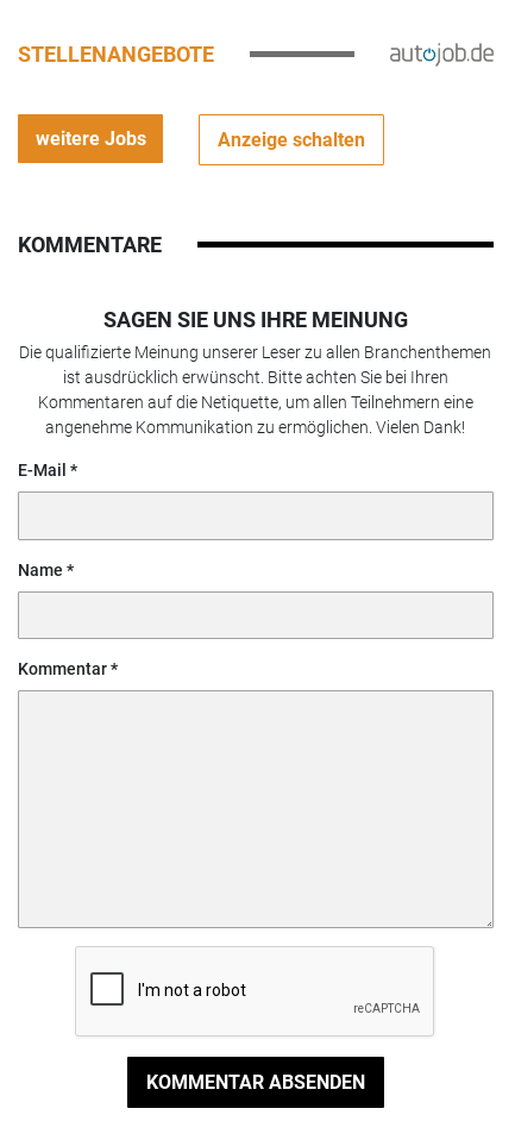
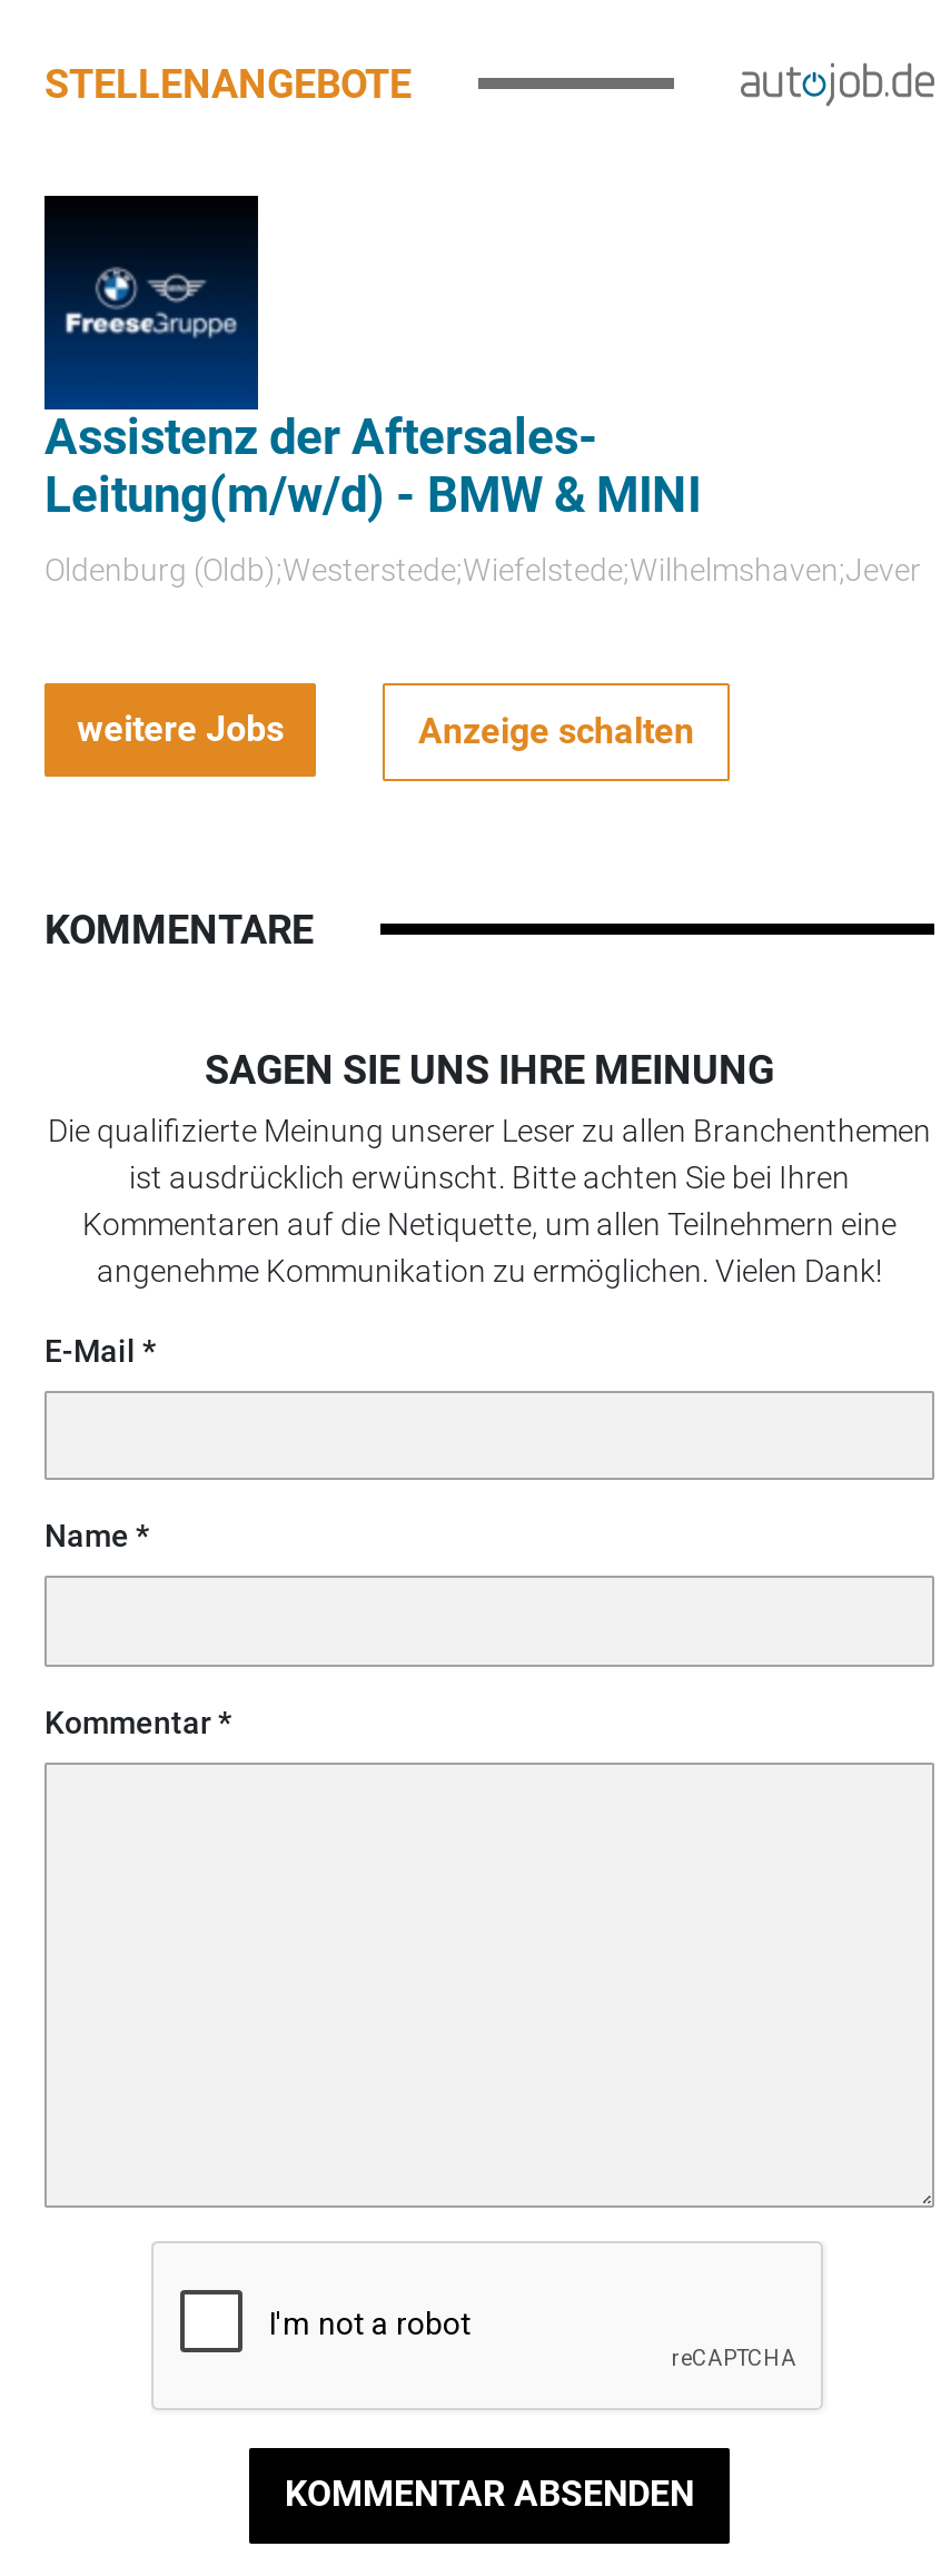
+ [image]
+ Assistenz der Aftersales-
+ Leitung(m/w/d) - BMW & MINI
+ Oldenburg (Oldb);Westerstede;Wiefelstede;Wilhelmshaven;Jever
